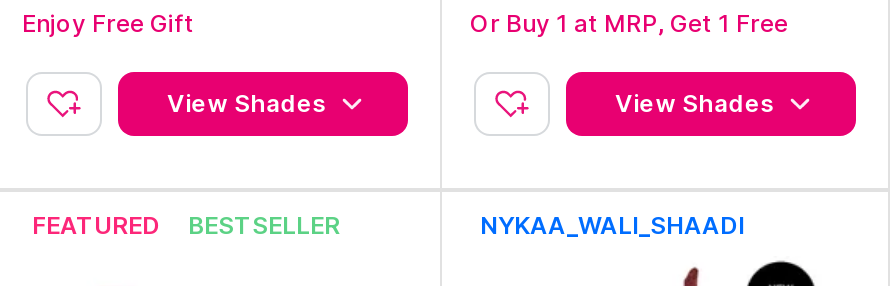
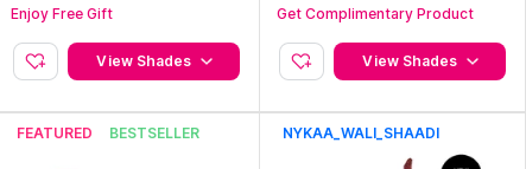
- Or Buy 1 at MRP, Get 1 Free
+ Get Complimentary Product
